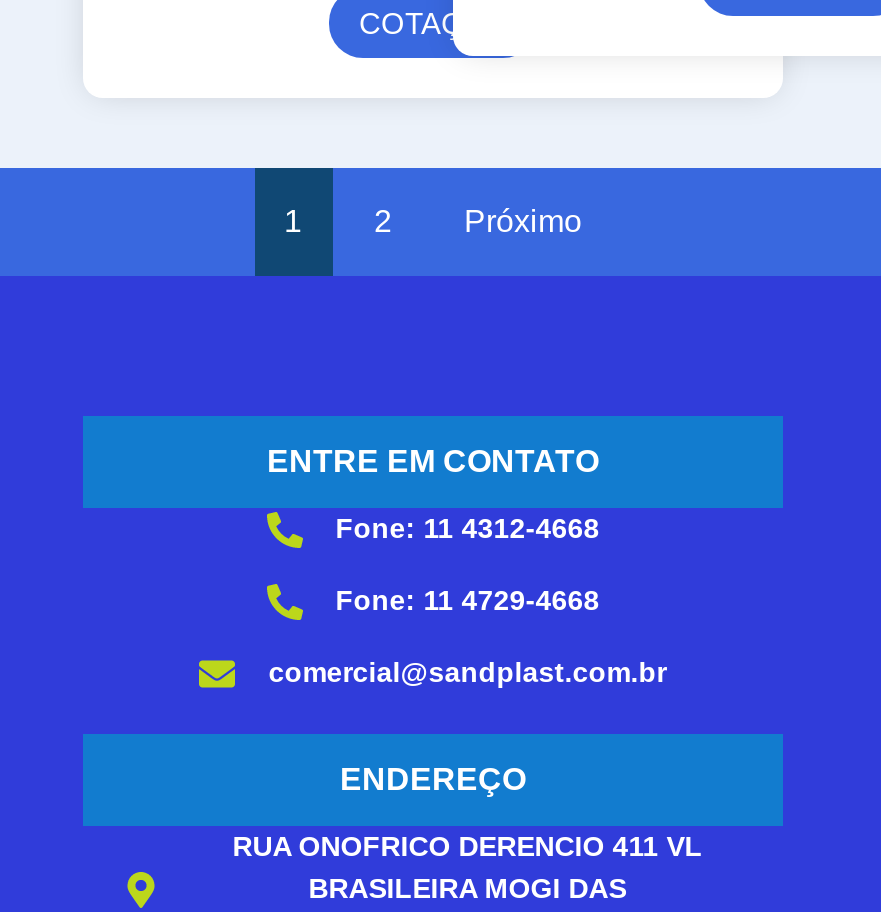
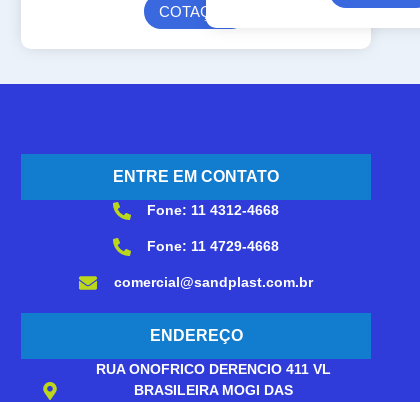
- 1
- 2
- Próximo
